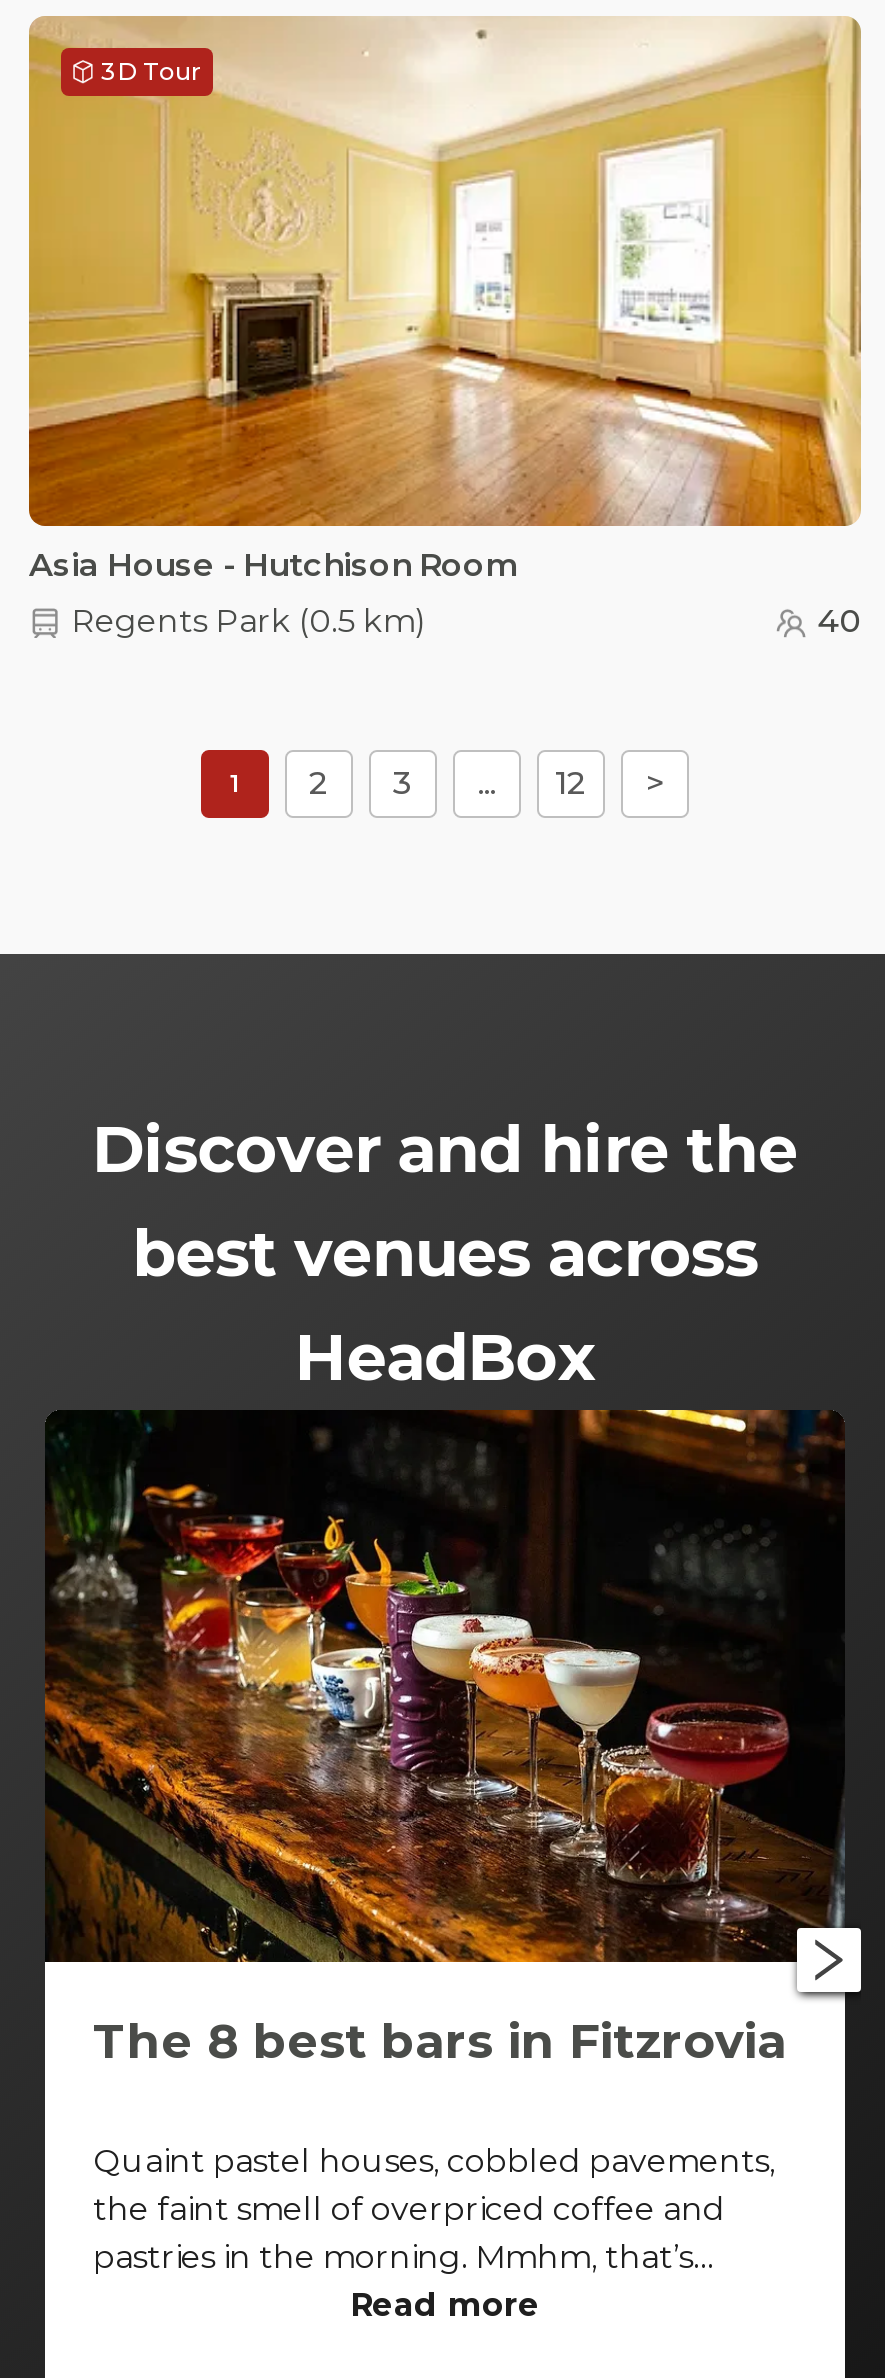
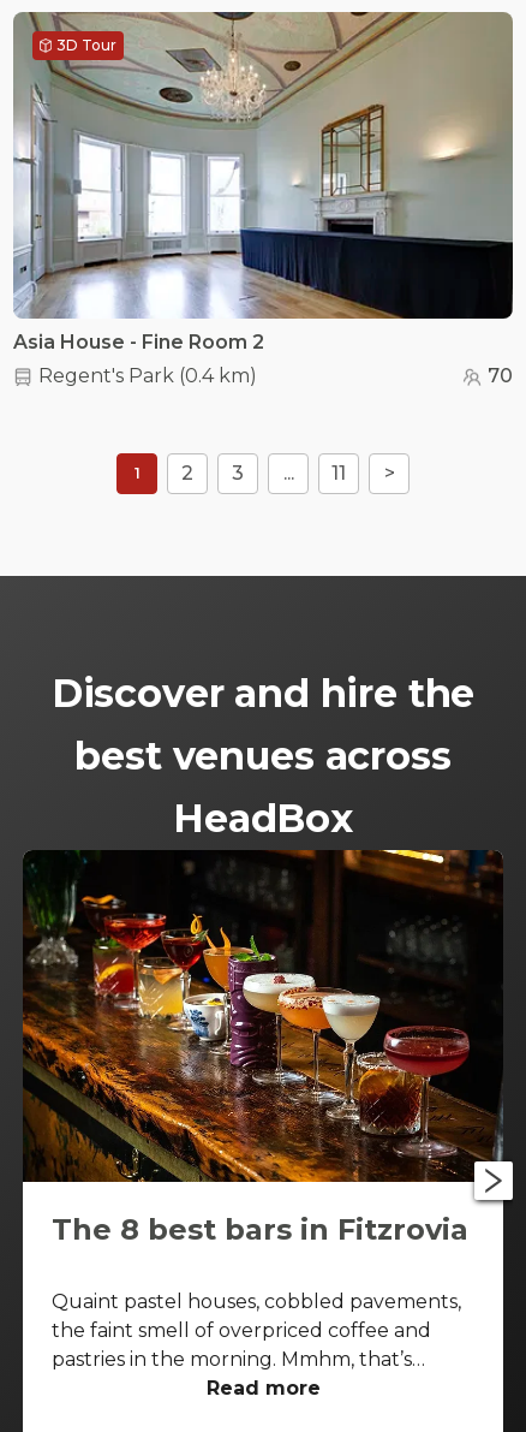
- [image]
- Asia House - Hutchison Room
+ [image]
+ Asia House - Fine Room 2

- Regents Park (0.5 km)
- 40
+ Regent's Park (0.4 km)
+ 70

- 12
+ 11
